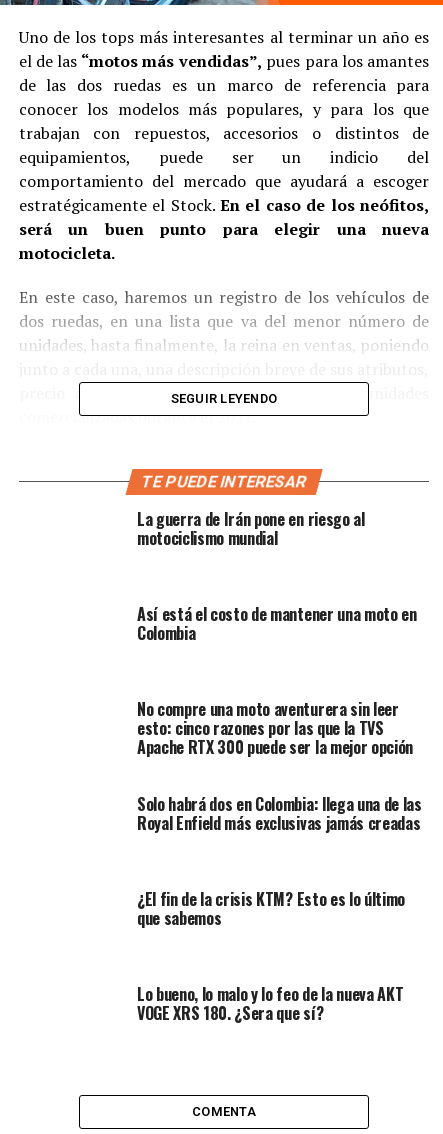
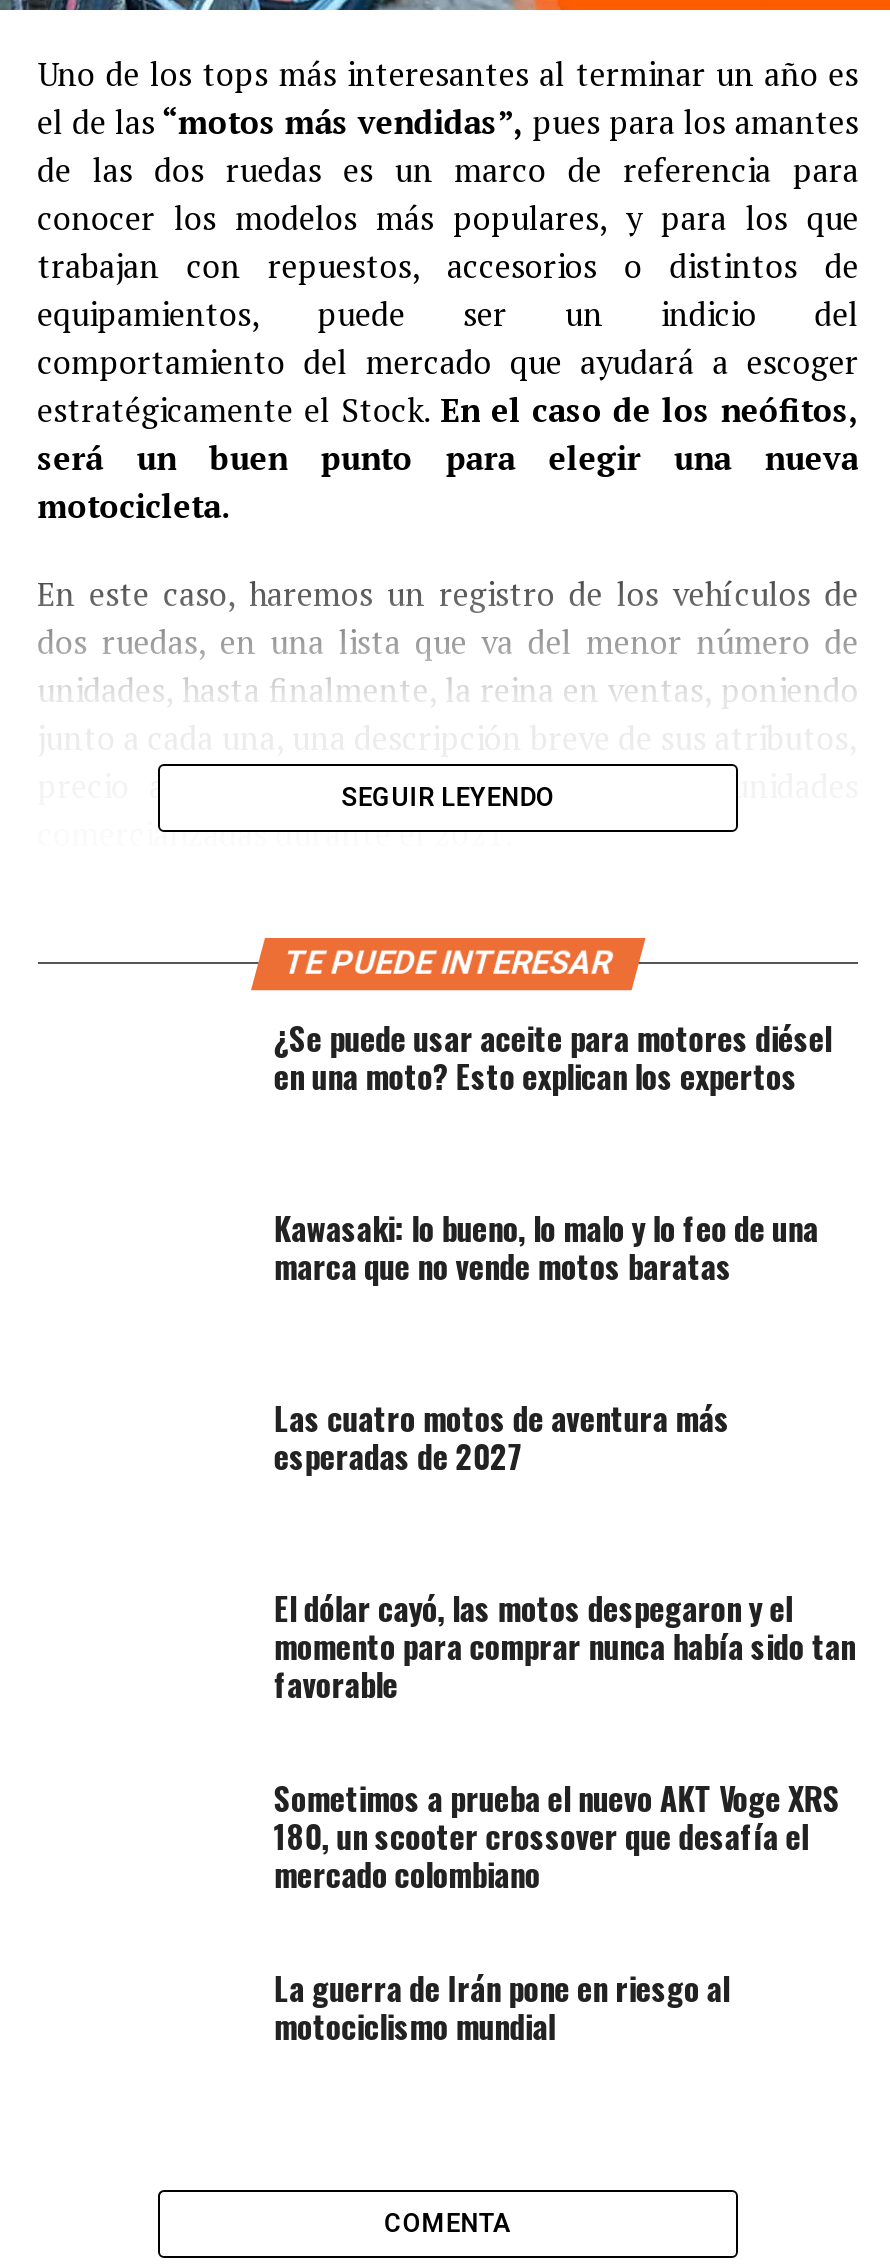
+ ¿Se puede usar aceite para motores diésel
+ en una moto? Esto explican los expertos
+ Kawasaki: lo bueno, lo malo y lo feo de una
+ marca que no vende motos baratas
+ Las cuatro motos de aventura más
+ esperadas de 2027
+ El dólar cayó, las motos despegaron y el
+ momento para comprar nunca había sido tan
+ favorable
+ Sometimos a prueba el nuevo AKT Voge XRS
+ 180, un scooter crossover que desafía el
+ mercado colombiano

moved down: La guerra de Irán pone en riesgo al | motociclismo mundial

- Así está el costo de mantener una moto en
- Colombia
- No compre una moto aventurera sin leer
- esto: cinco razones por las que la TVS
- Apache RTX 300 puede ser la mejor opción
- Solo habrá dos en Colombia: llega una de las
- Royal Enfield más exclusivas jamás creadas
- ¿El fin de la crisis KTM? Esto es lo último
- que sabemos
- Lo bueno, lo malo y lo feo de la nueva AKT
- VOGE XRS 180. ¿Sera que sí?
